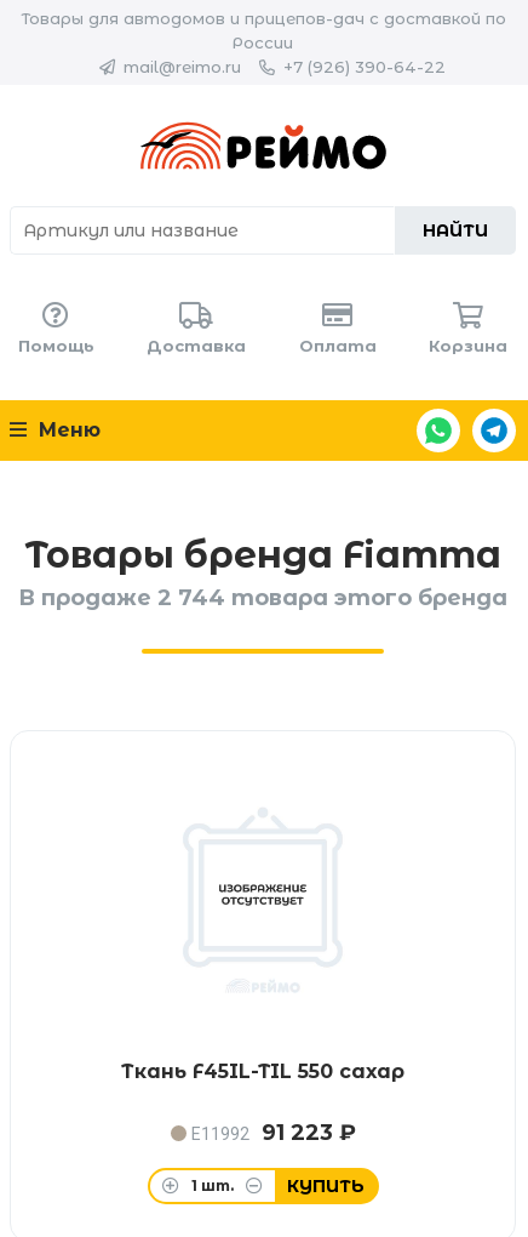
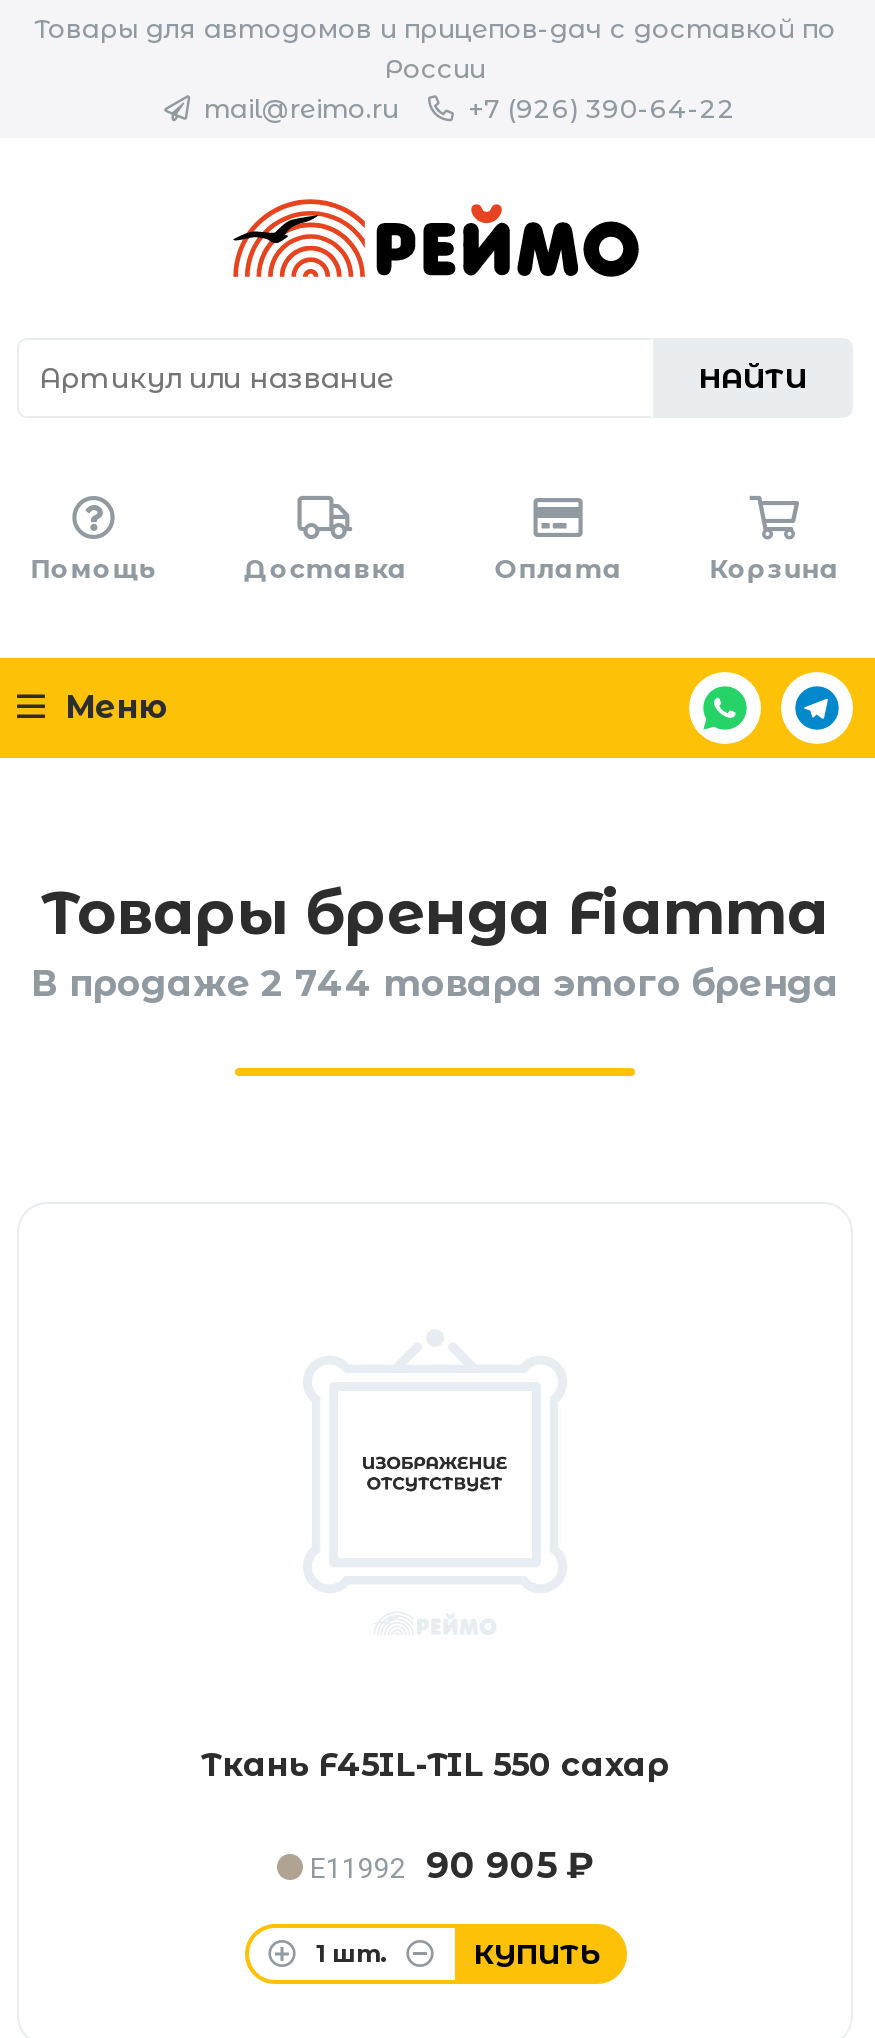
- E11992 91 223 ₽
+ E11992 90 905 ₽
